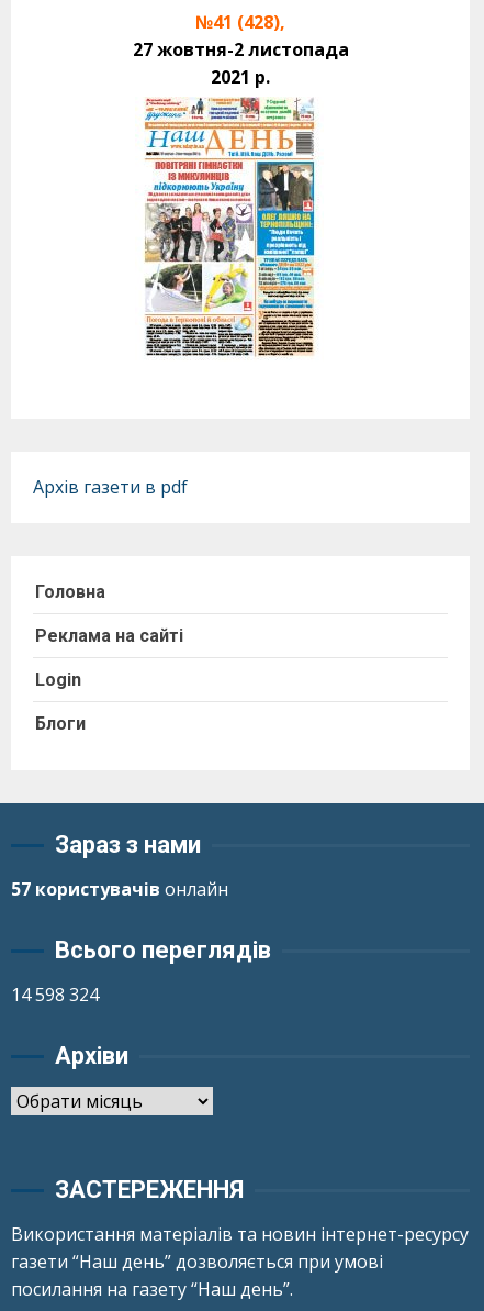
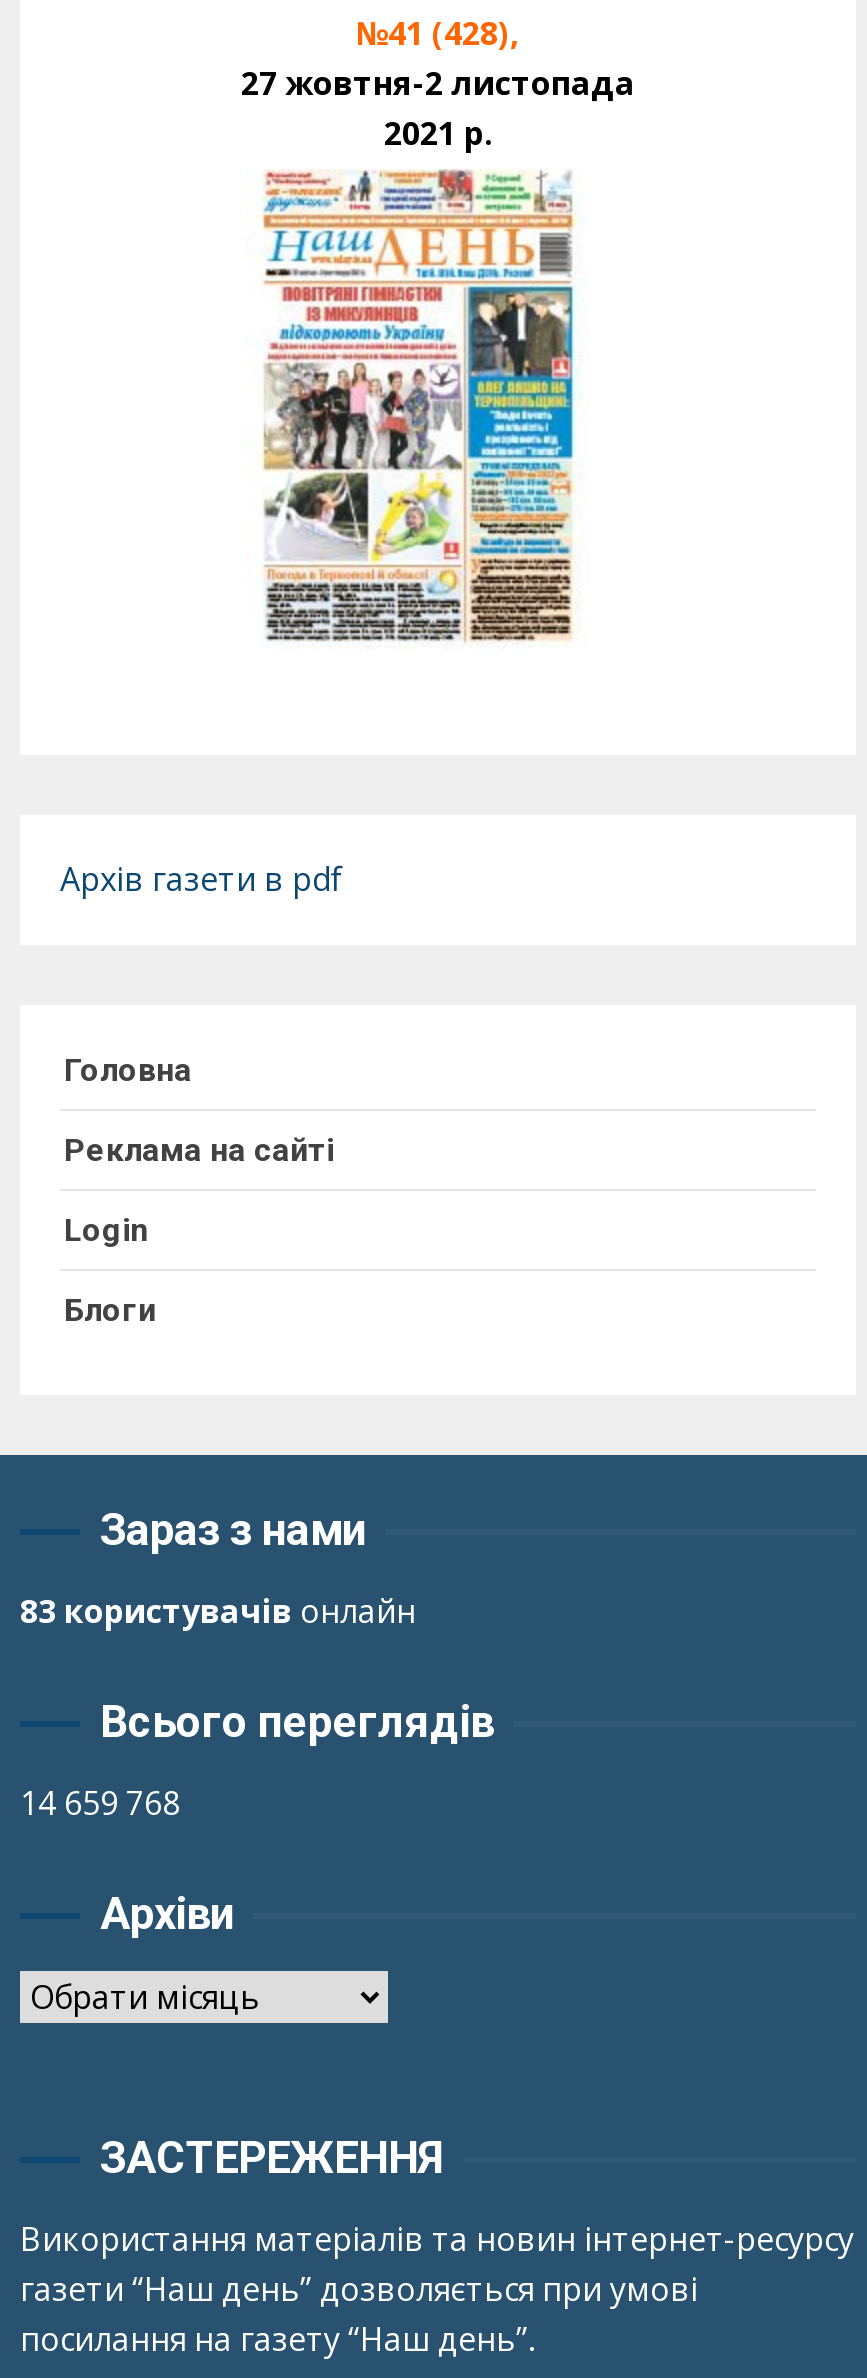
- 57 користувачів онлайн
+ 83 користувачів онлайн

- 14 598 324
+ 14 659 768
